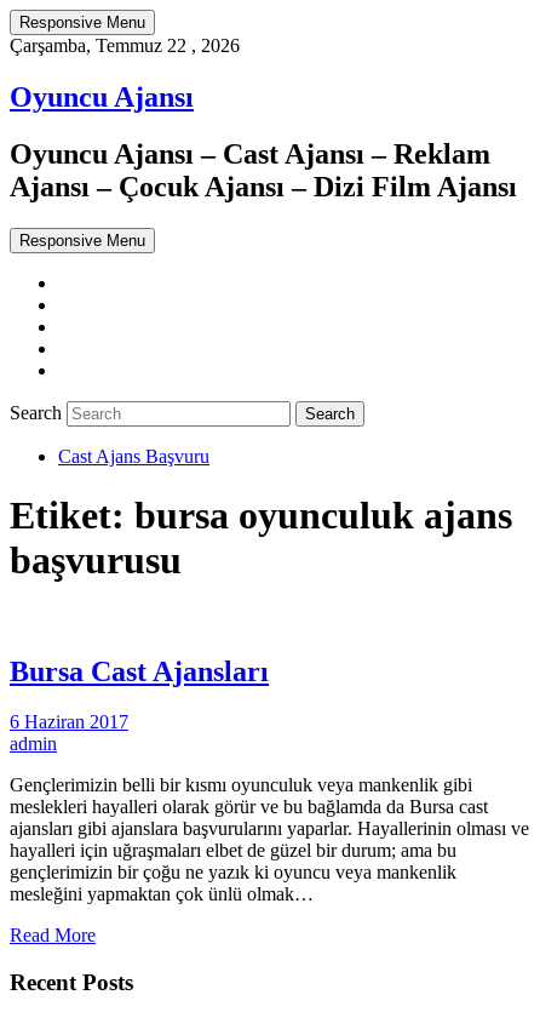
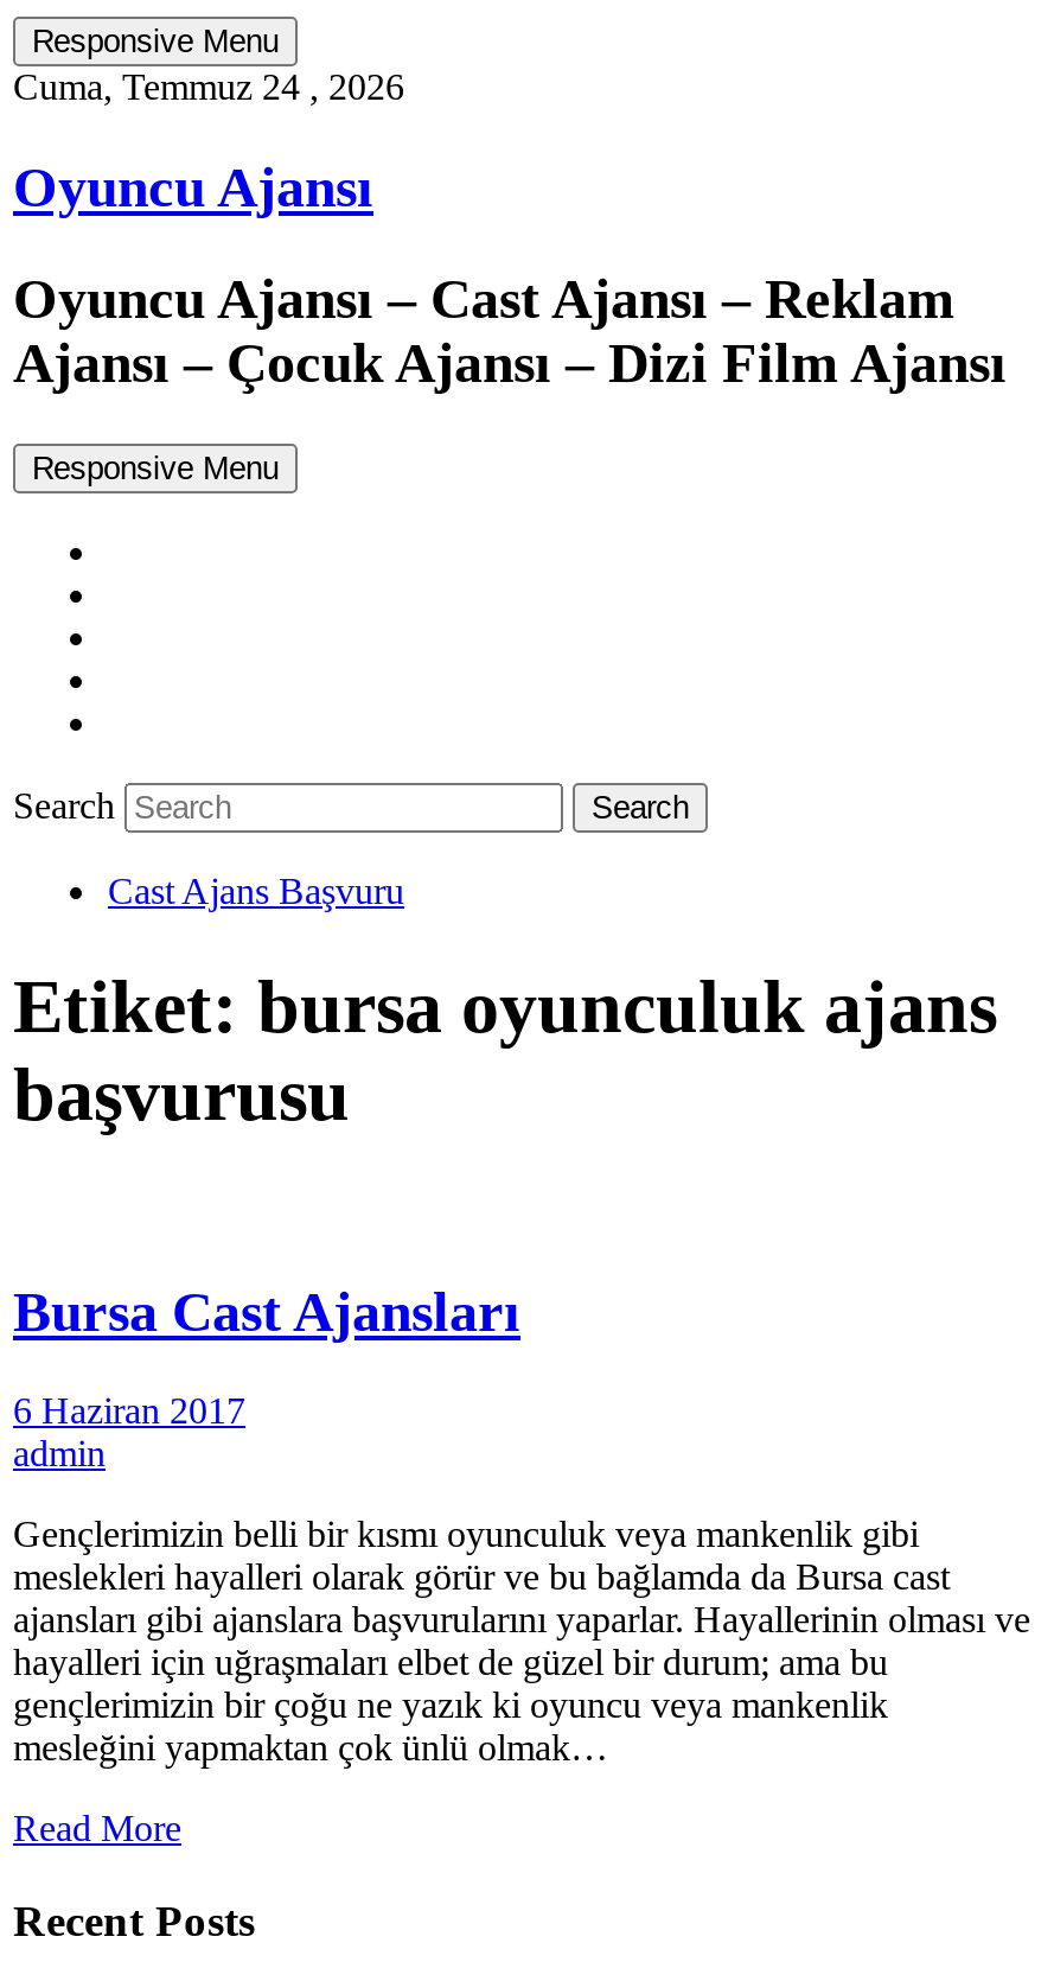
- Çarşamba, Temmuz 22 , 2026
+ Cuma, Temmuz 24 , 2026
